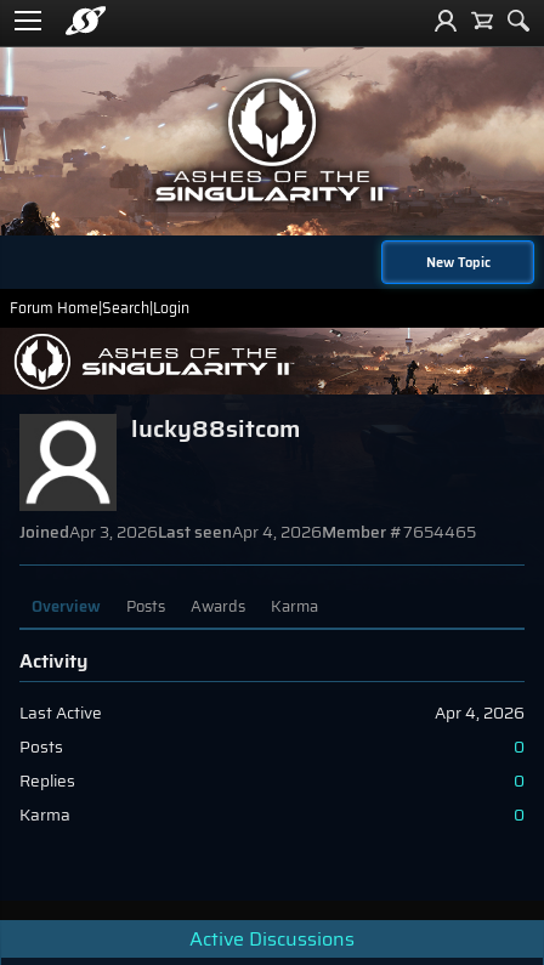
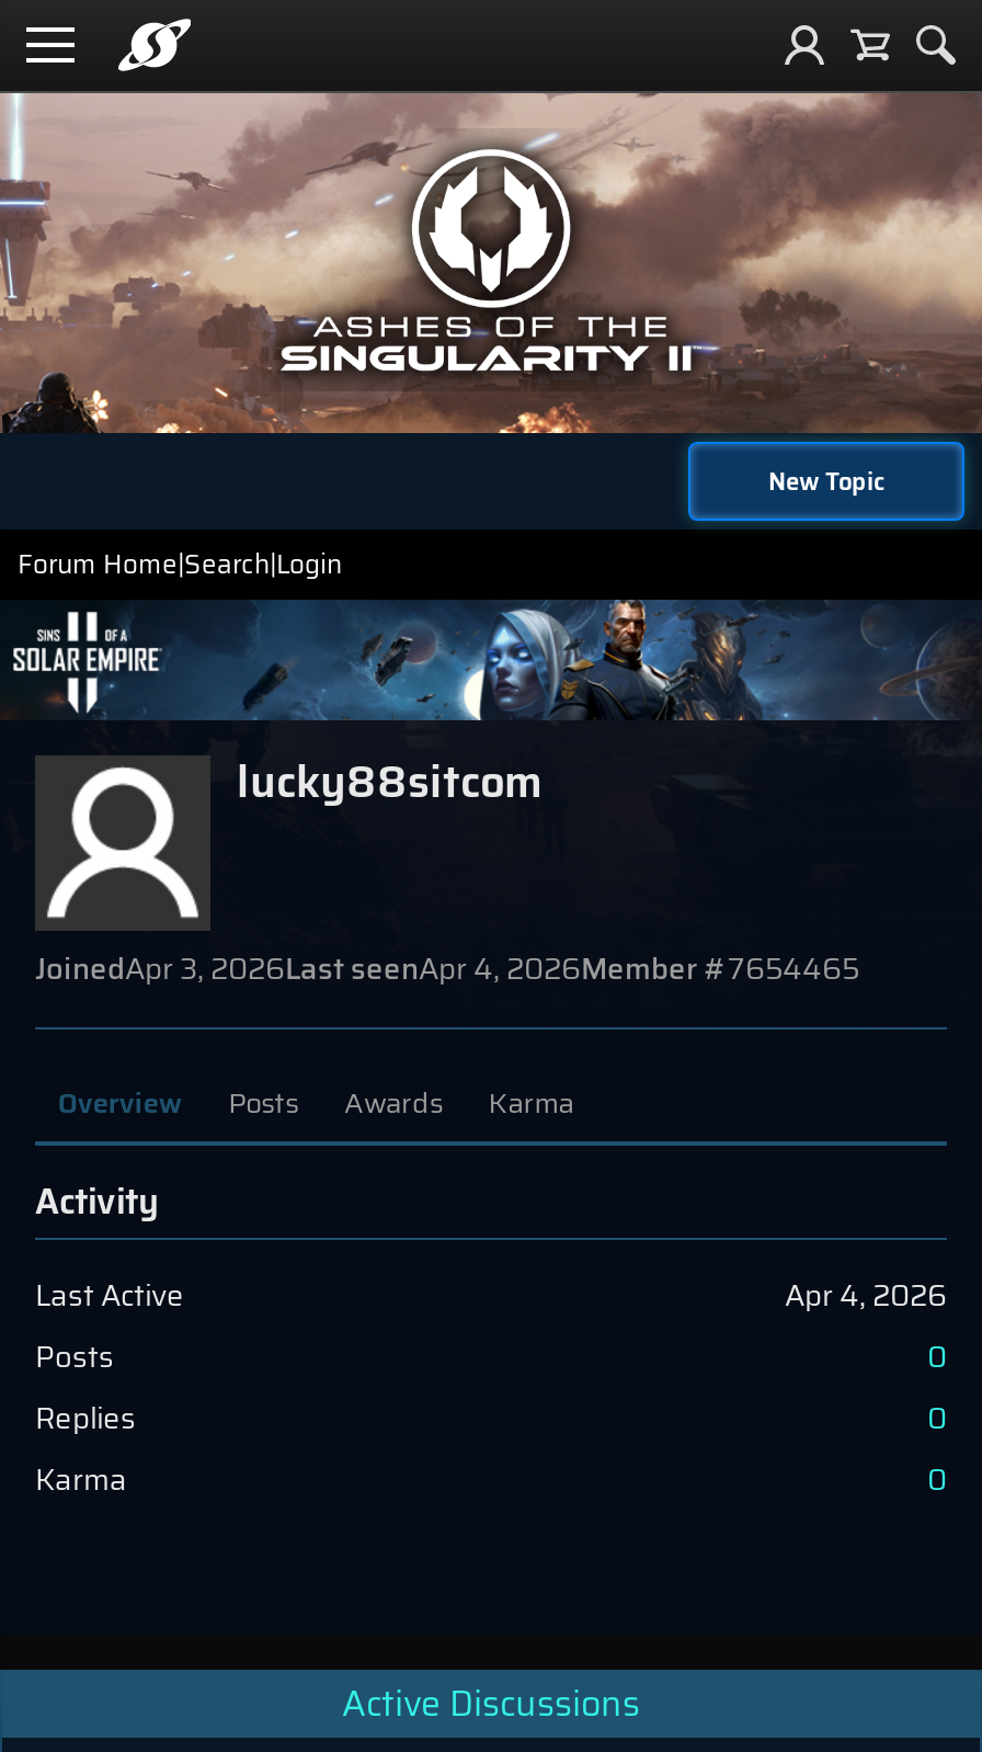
- [image]
+ [image]
